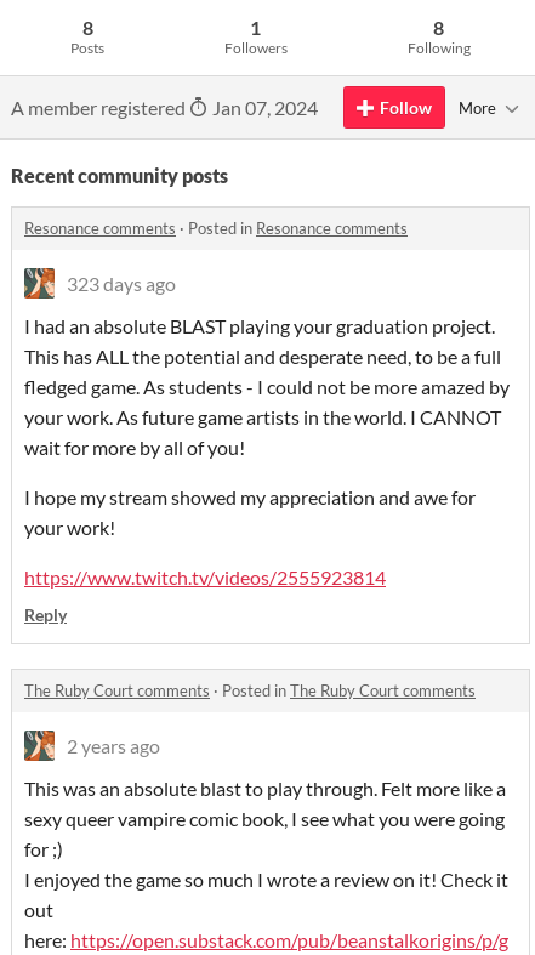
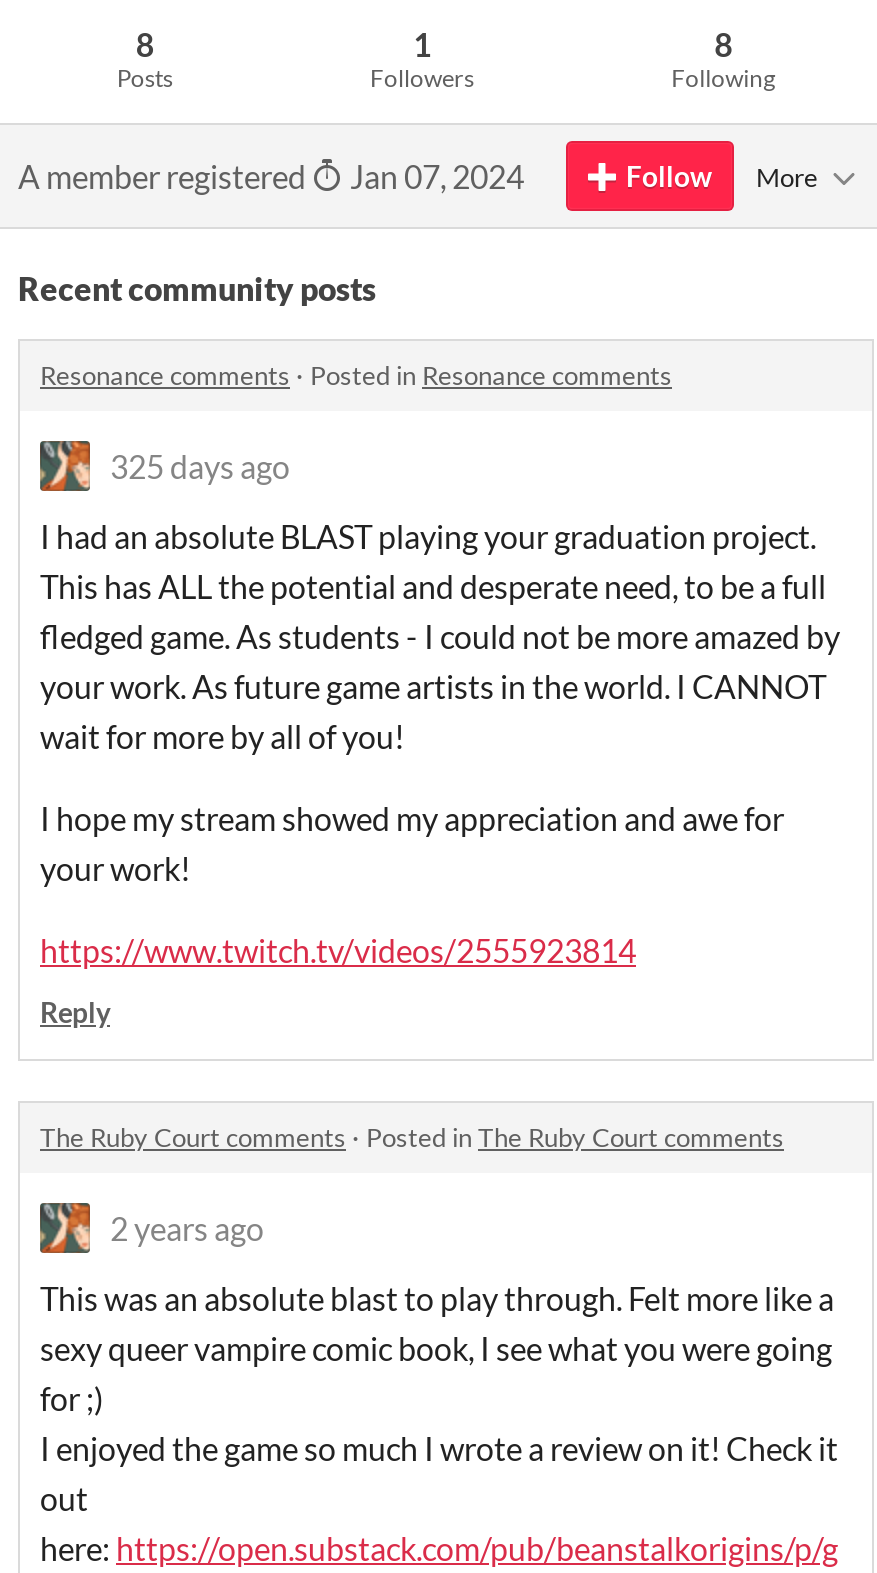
- 323 days ago
+ 325 days ago
